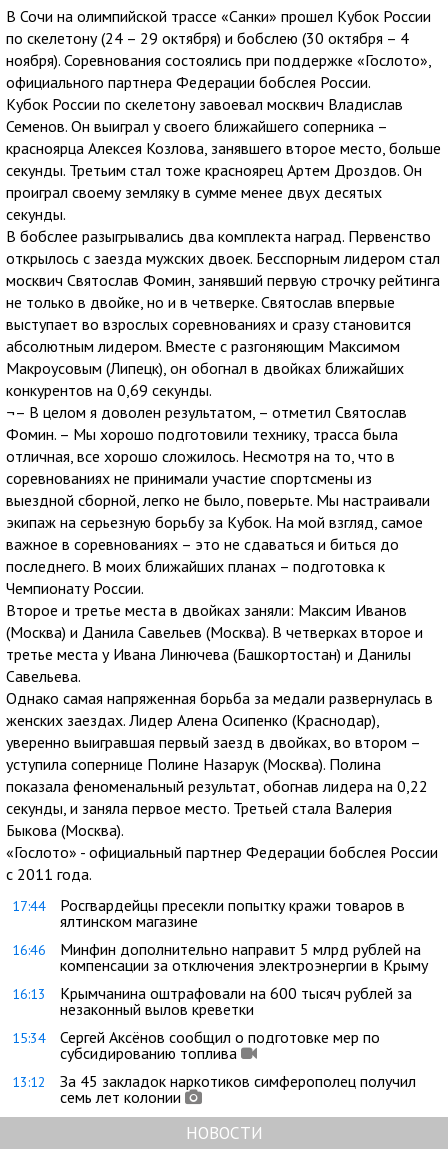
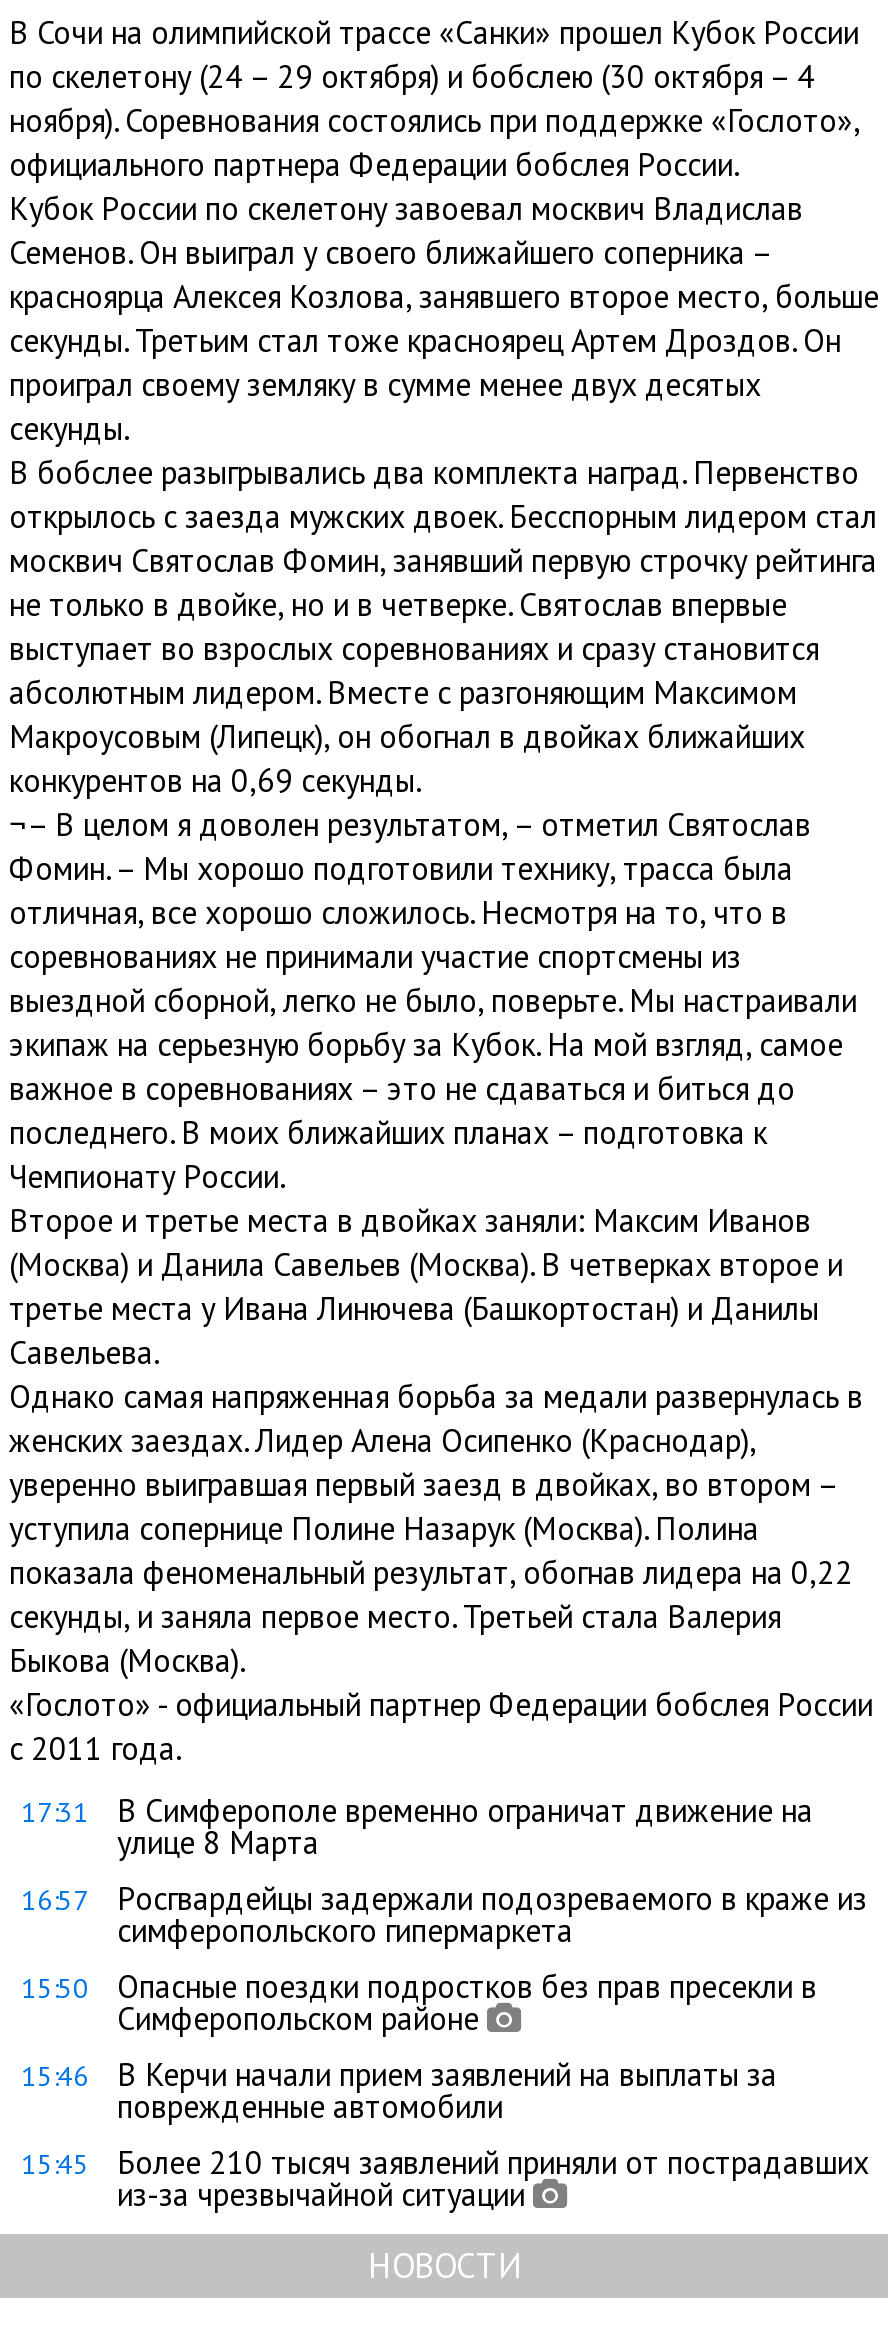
- 17:44
- Росгвардейцы пресекли попытку кражи товаров в
- ялтинском магазине
+ 17:31
+ В Симферополе временно ограничат движение на
+ улице 8 Марта

- 16:46
- Минфин дополнительно направит 5 млрд рублей на
- компенсации за отключения электроэнергии в Крыму
+ 16:57
+ Росгвардейцы задержали подозреваемого в краже из
+ симферопольского гипермаркета

- 16:13
- Крымчанина оштрафовали на 600 тысяч рублей за
- незаконный вылов креветки
+ 15:50
+ Опасные поездки подростков без прав пресекли в
+ Симферопольском районе

- 15:34
- Сергей Аксёнов сообщил о подготовке мер по
- субсидированию топлива
+ 15:46
+ В Керчи начали прием заявлений на выплаты за
+ поврежденные автомобили

- 13:12
- За 45 закладок наркотиков симферополец получил
- семь лет колонии
+ 15:45
+ Более 210 тысяч заявлений приняли от пострадавших
+ из-за чрезвычайной ситуации
